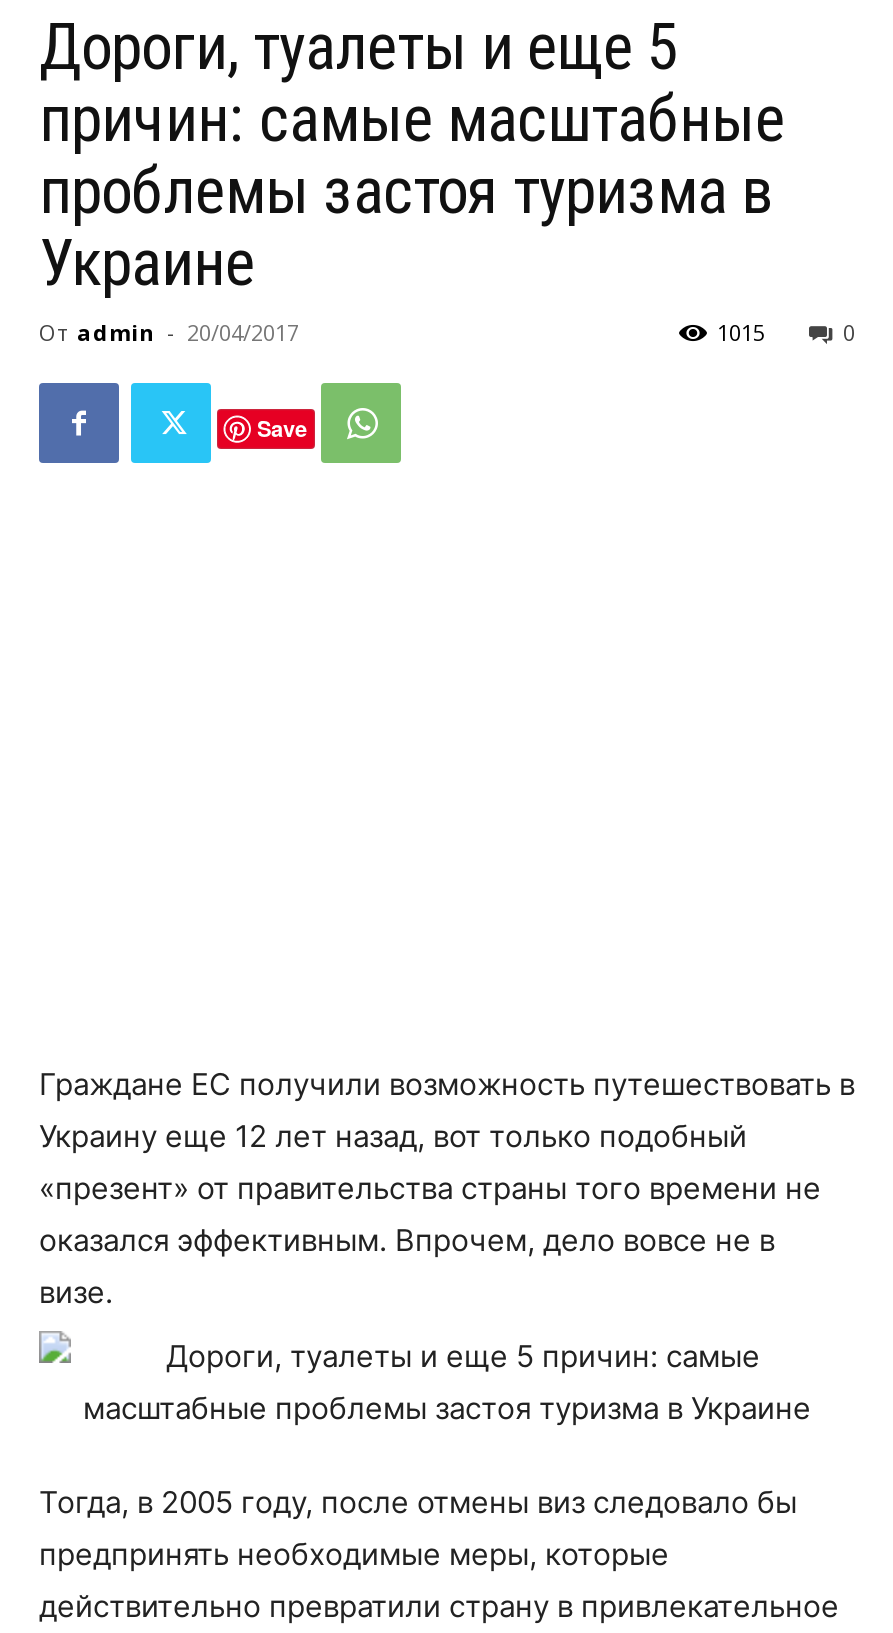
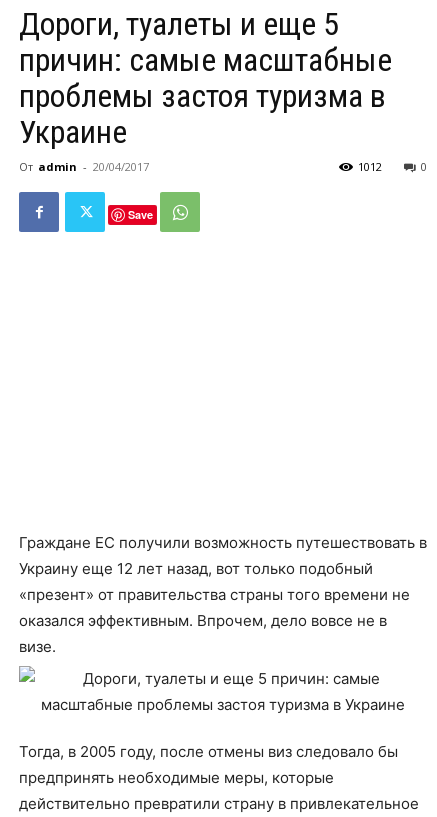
- 1015
+ 1012
